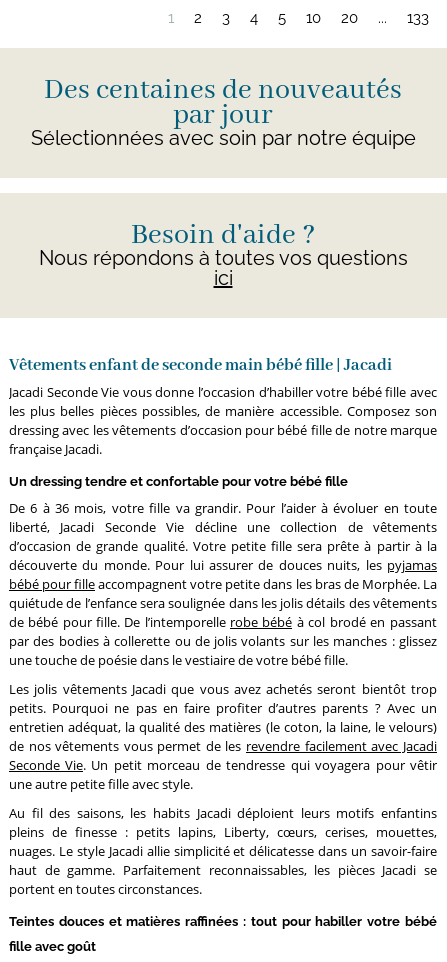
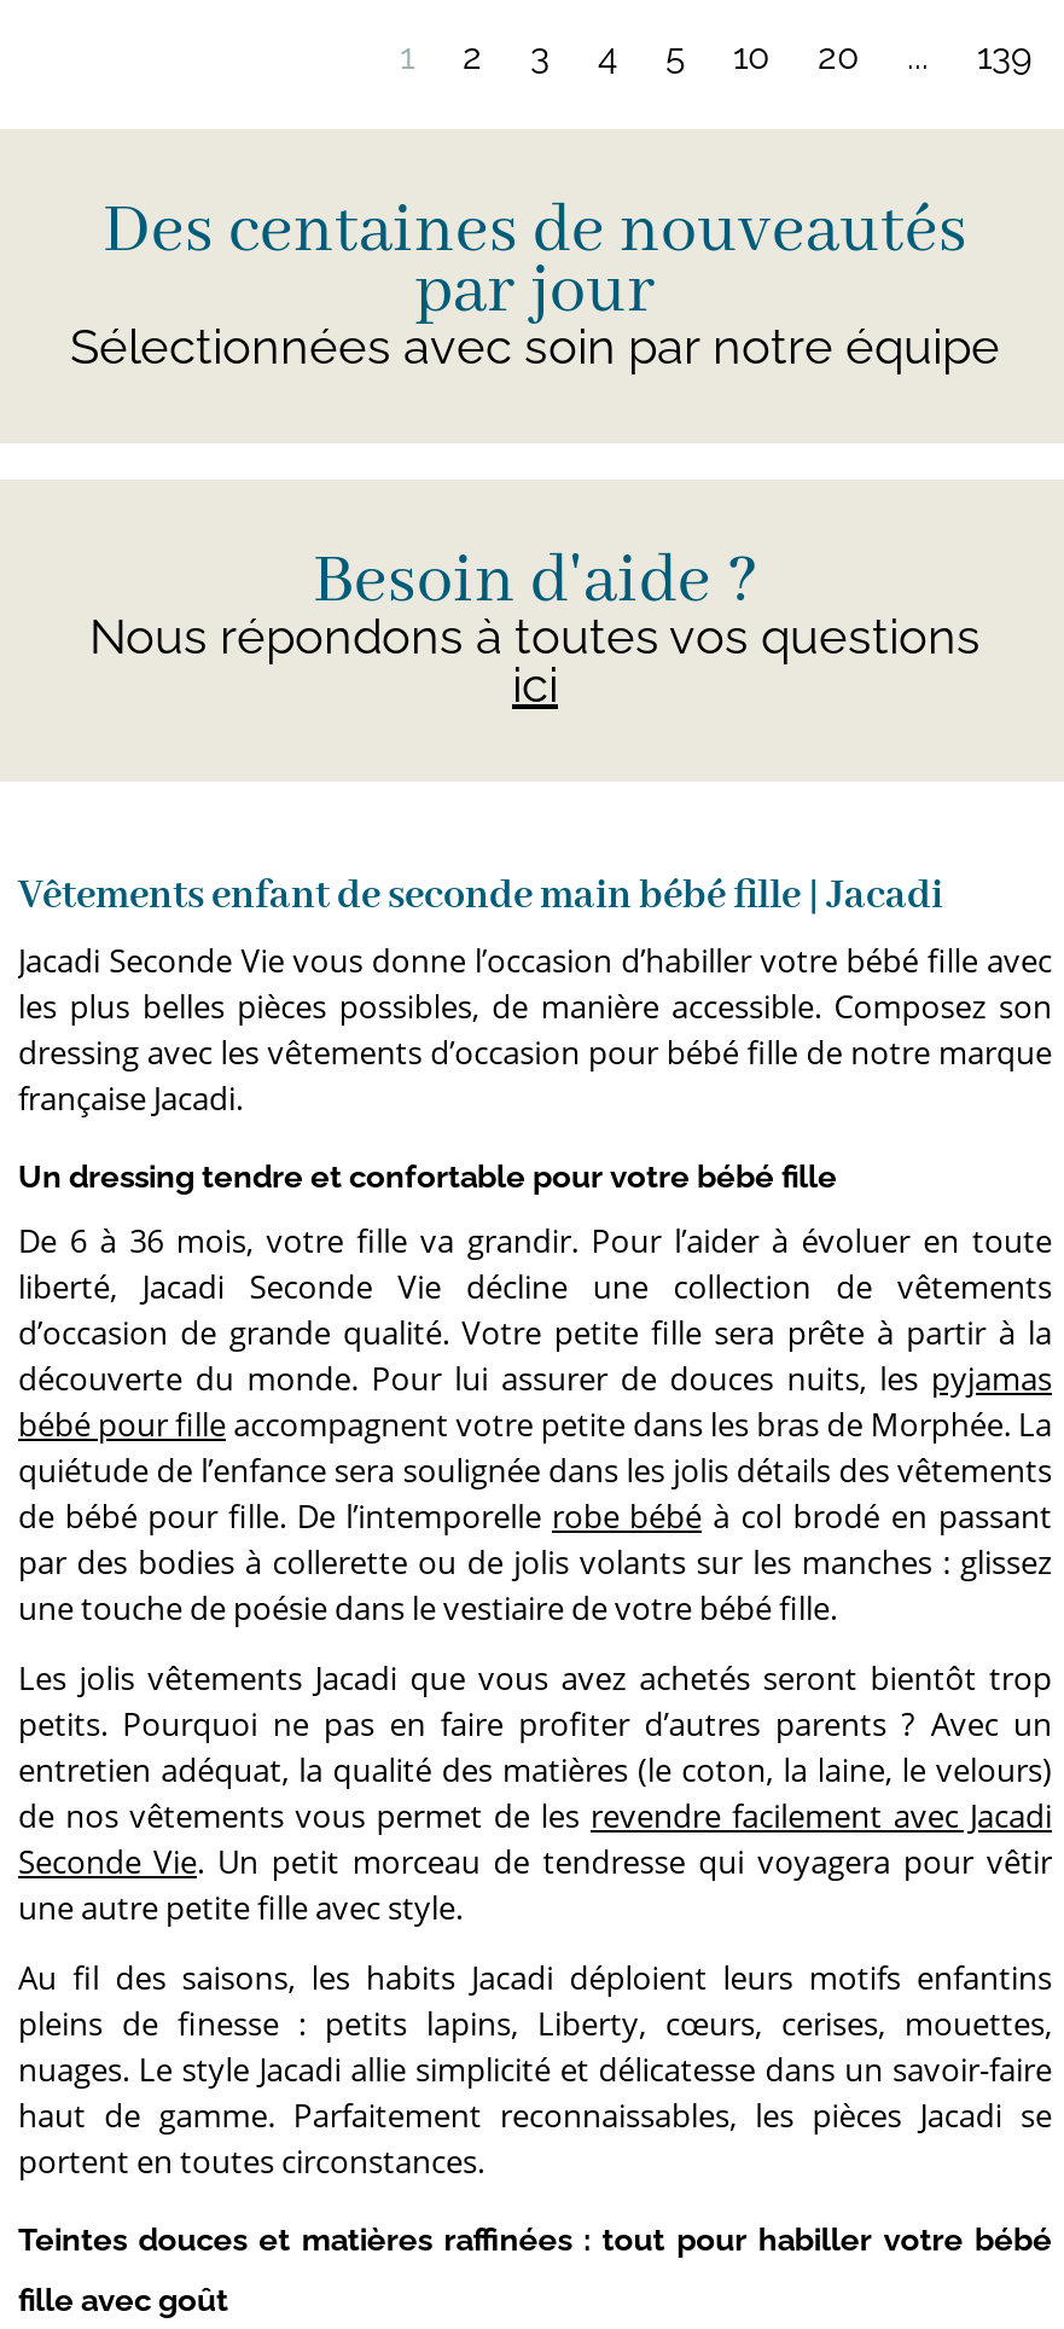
- 133
+ 139
